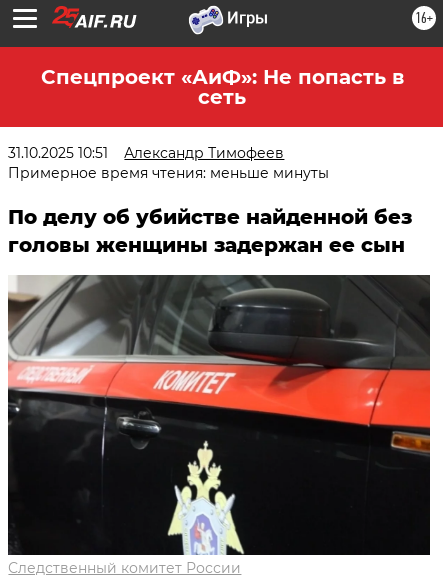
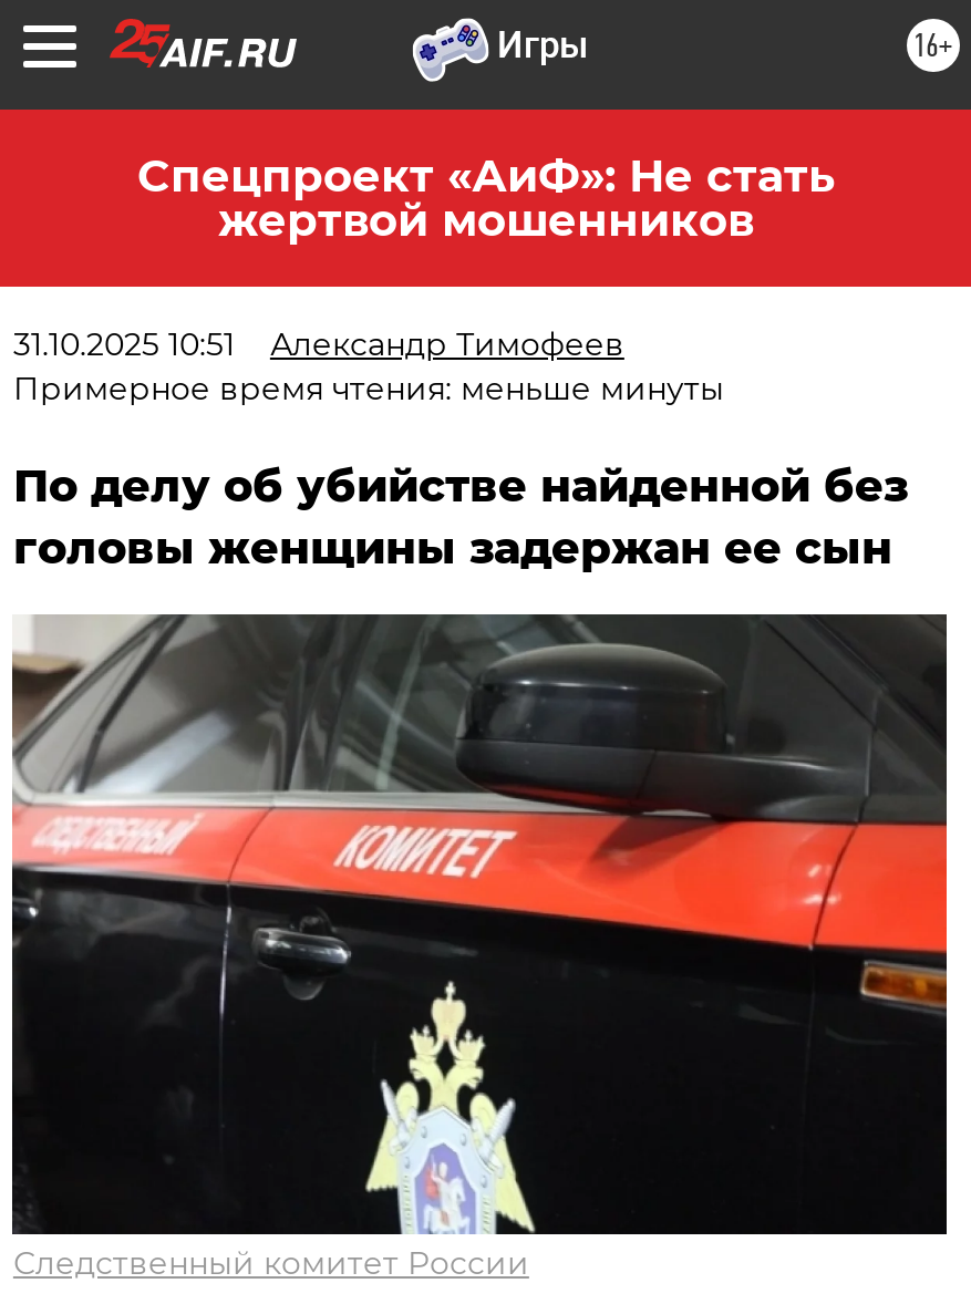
- Спецпроект «АиФ»: Не попасть в
- сеть
+ Спецпроект «АиФ»: Не стать
+ жертвой мошенников
